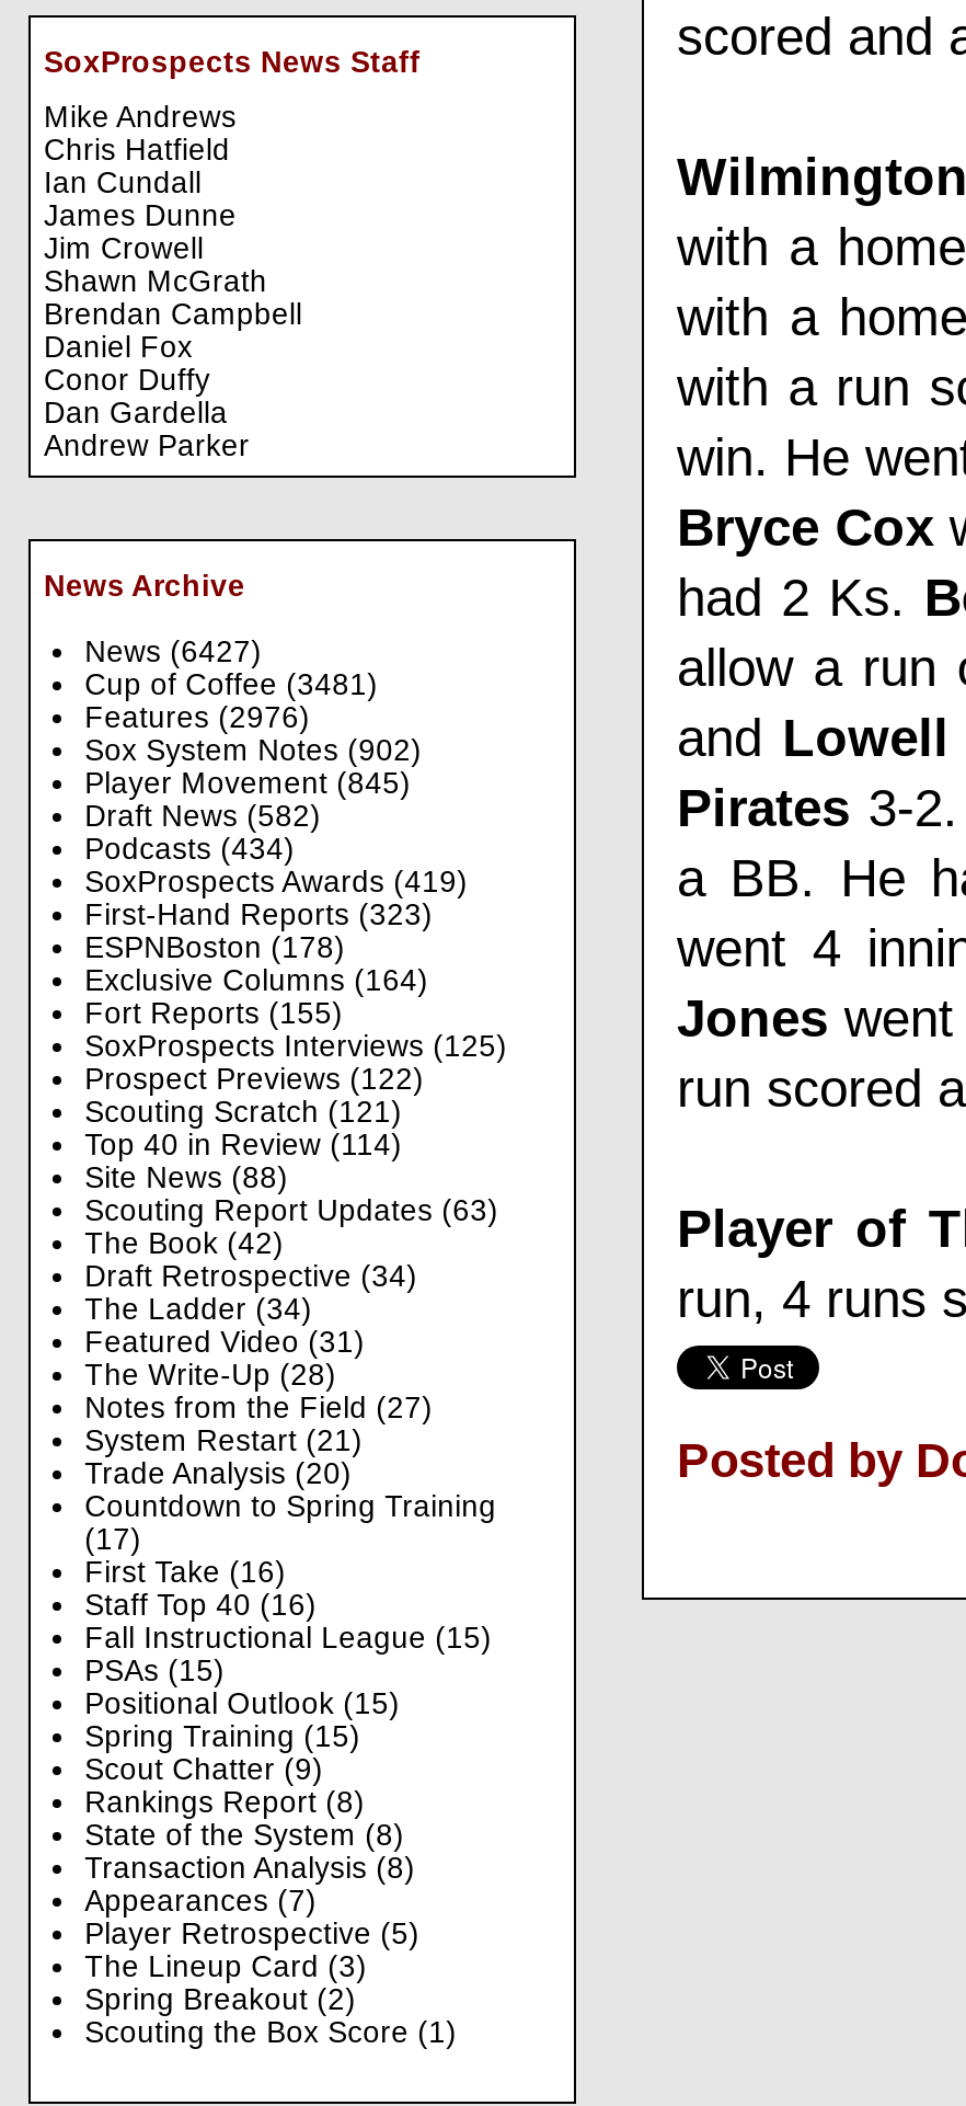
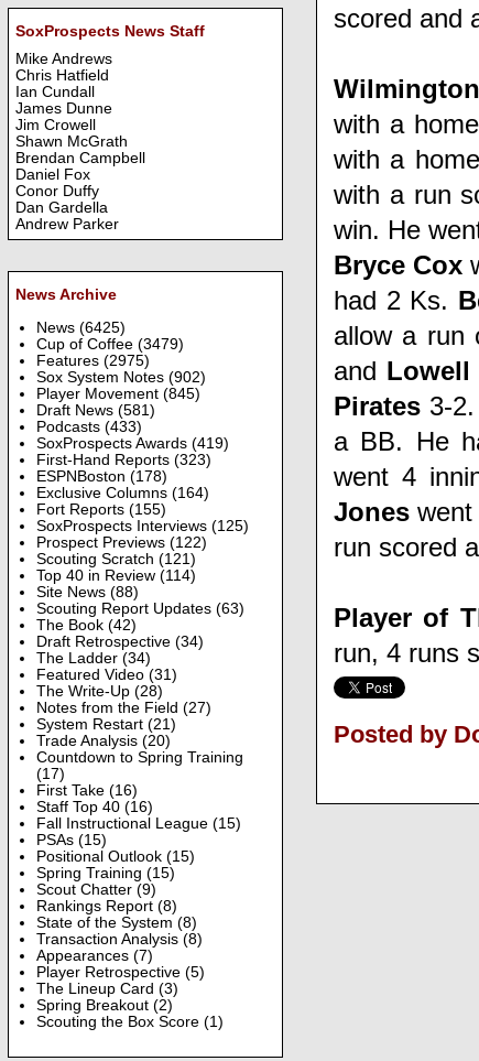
- News (6427)
+ News (6425)

- Cup of Coffee (3481)
+ Cup of Coffee (3479)

- Features (2976)
+ Features (2975)

- Draft News (582)
+ Draft News (581)

- Podcasts (434)
+ Podcasts (433)
